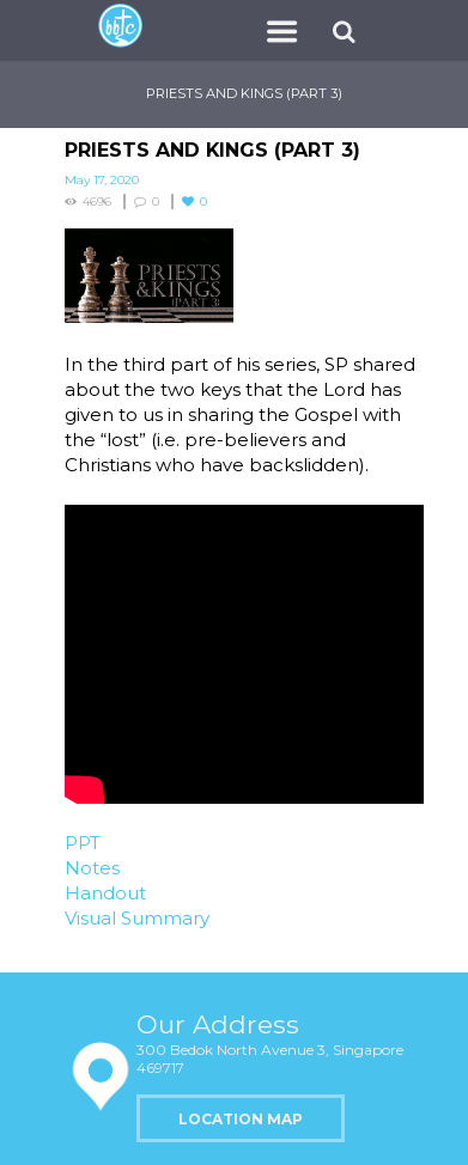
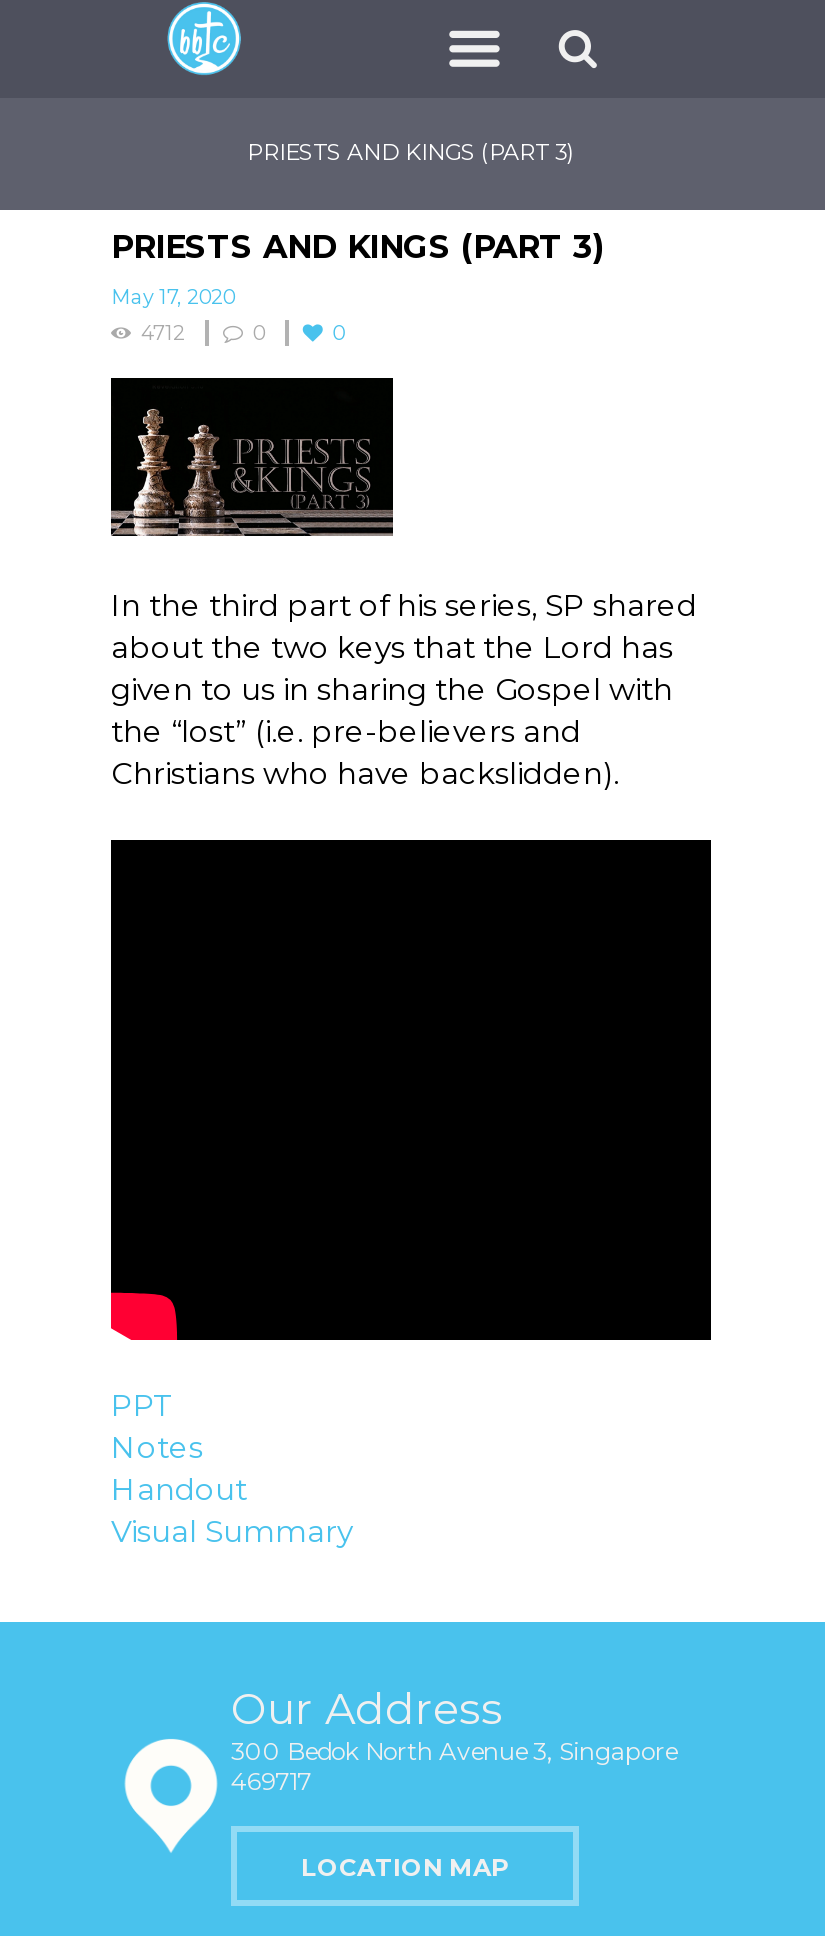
- 4696
+ 4712
